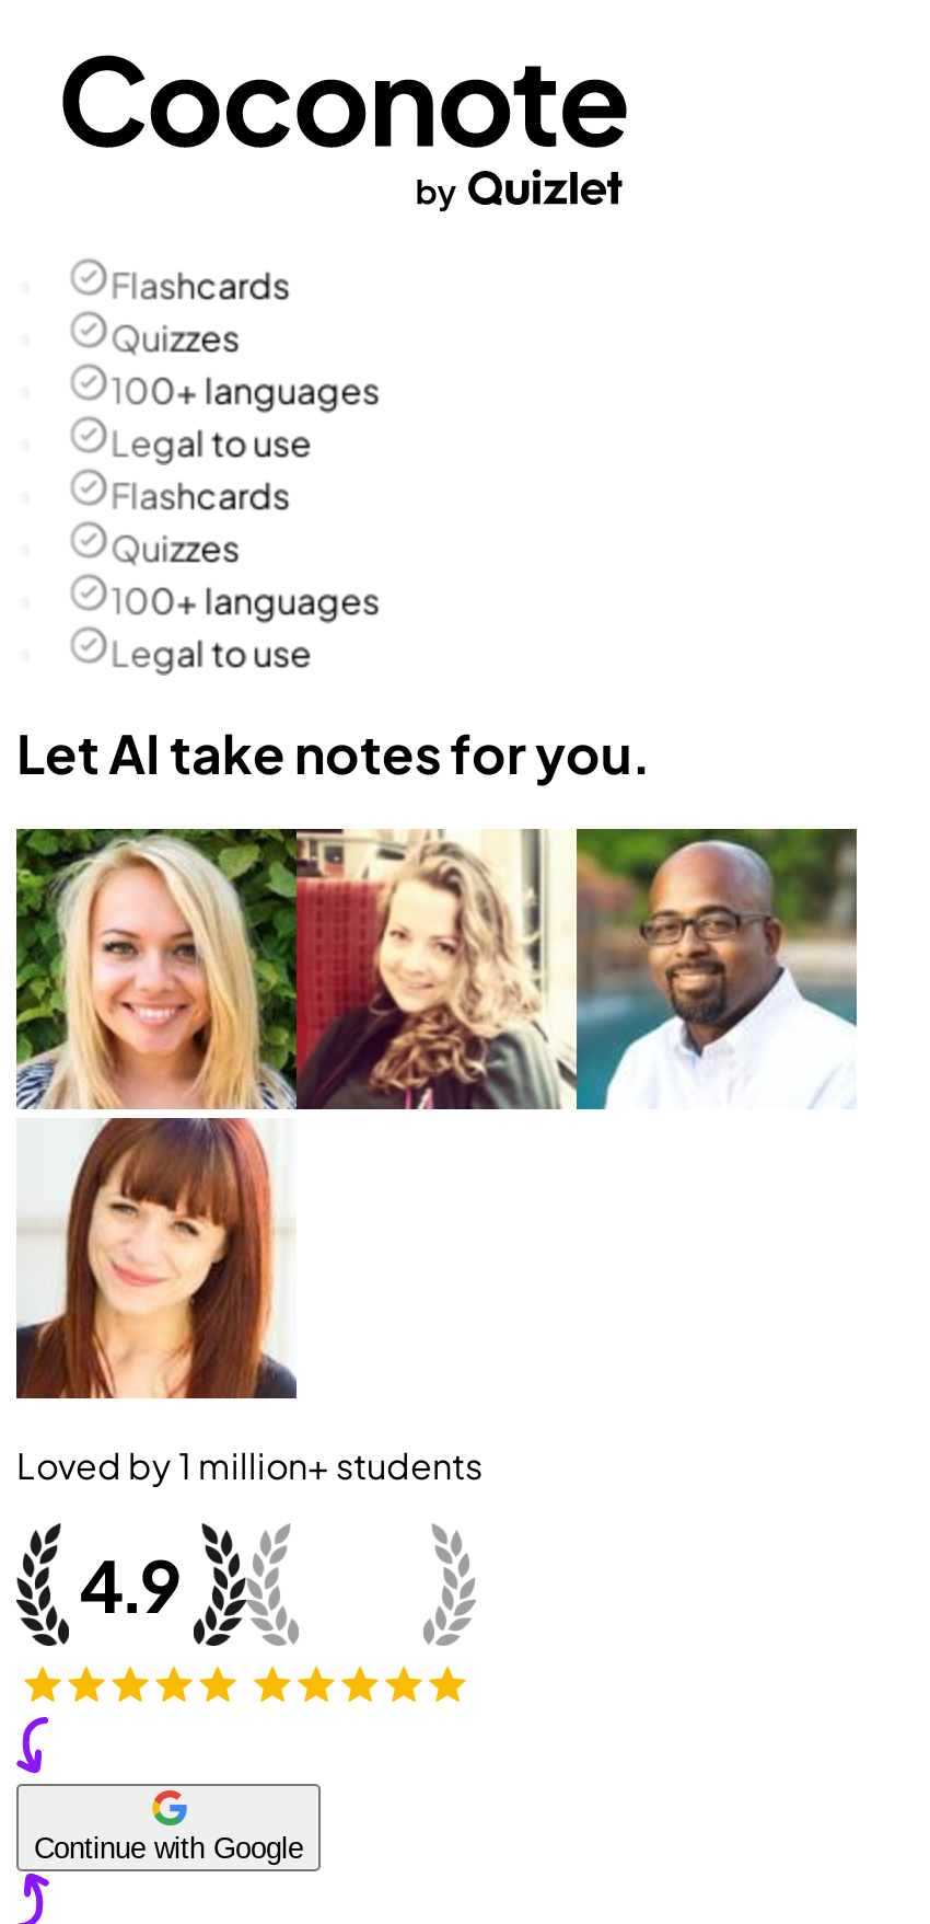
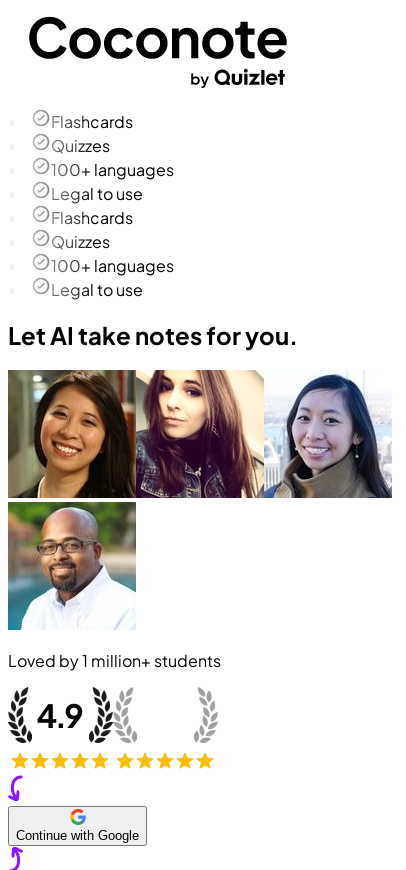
- [image]
+ [image]
